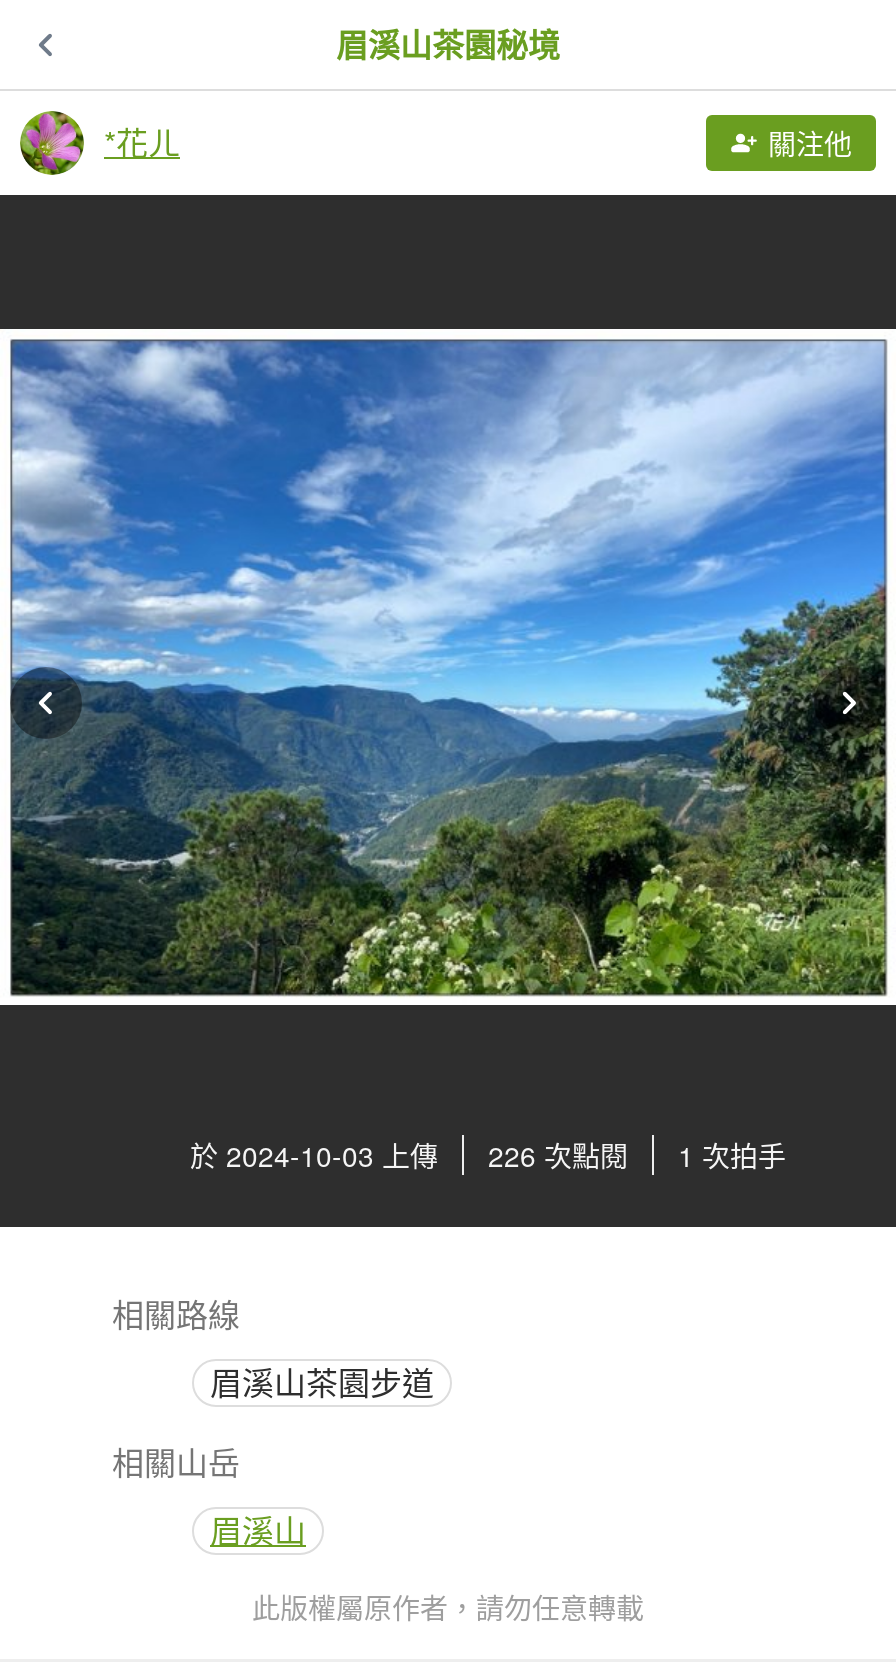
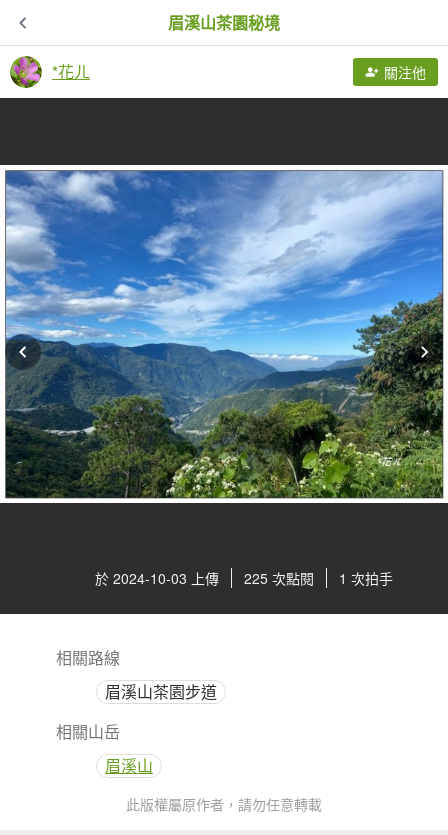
- 於 2024-10-03 上傳 226 次點閱 1 次拍手
+ 於 2024-10-03 上傳 225 次點閱 1 次拍手
